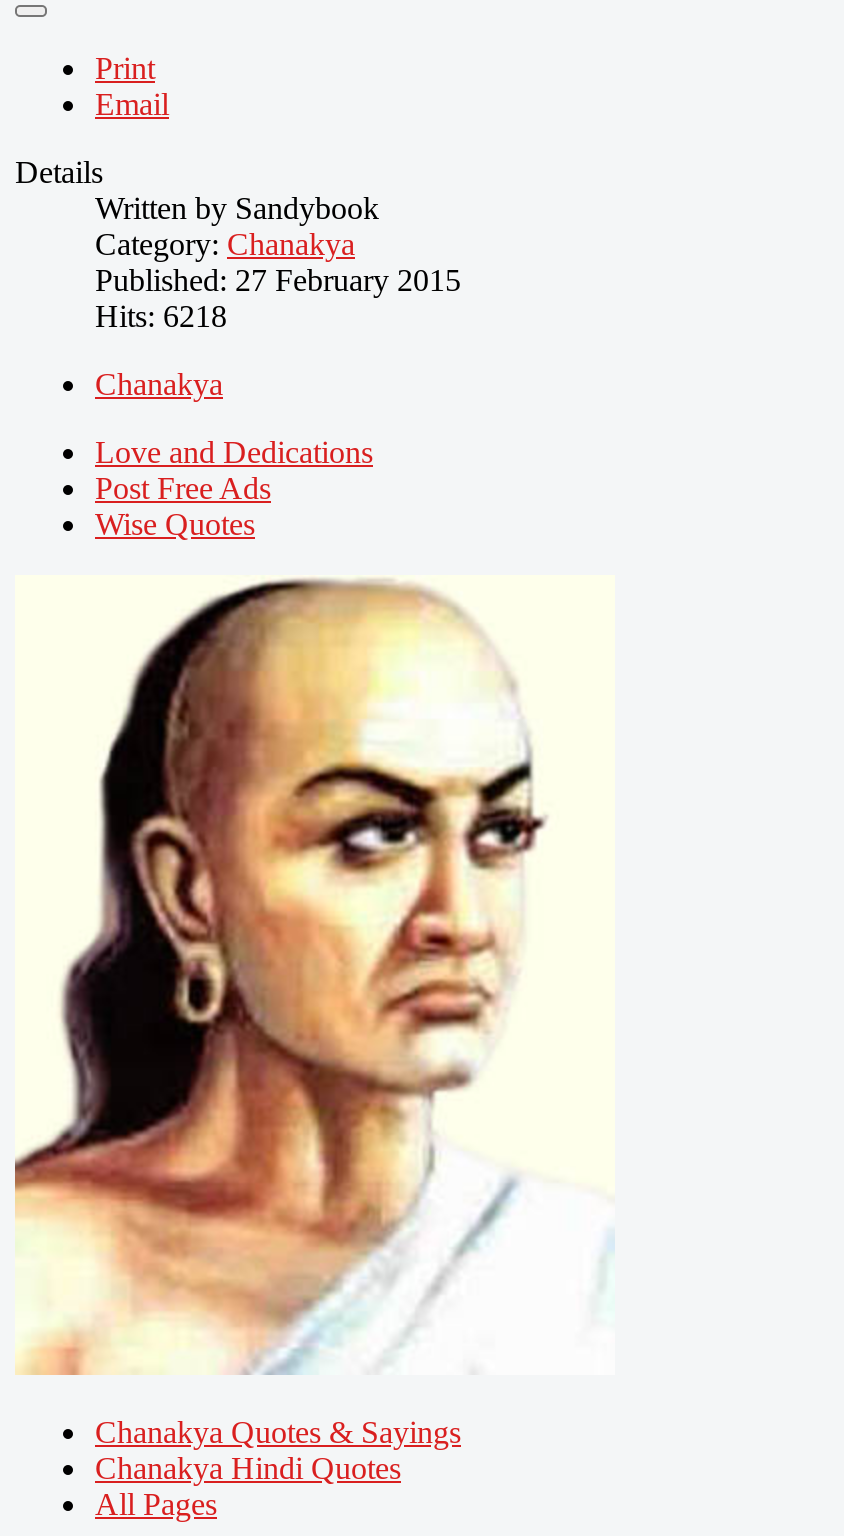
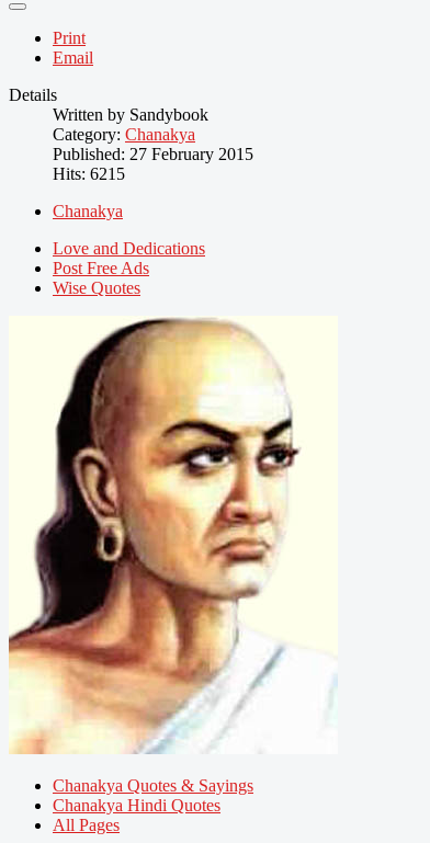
- Hits: 6218
+ Hits: 6215
